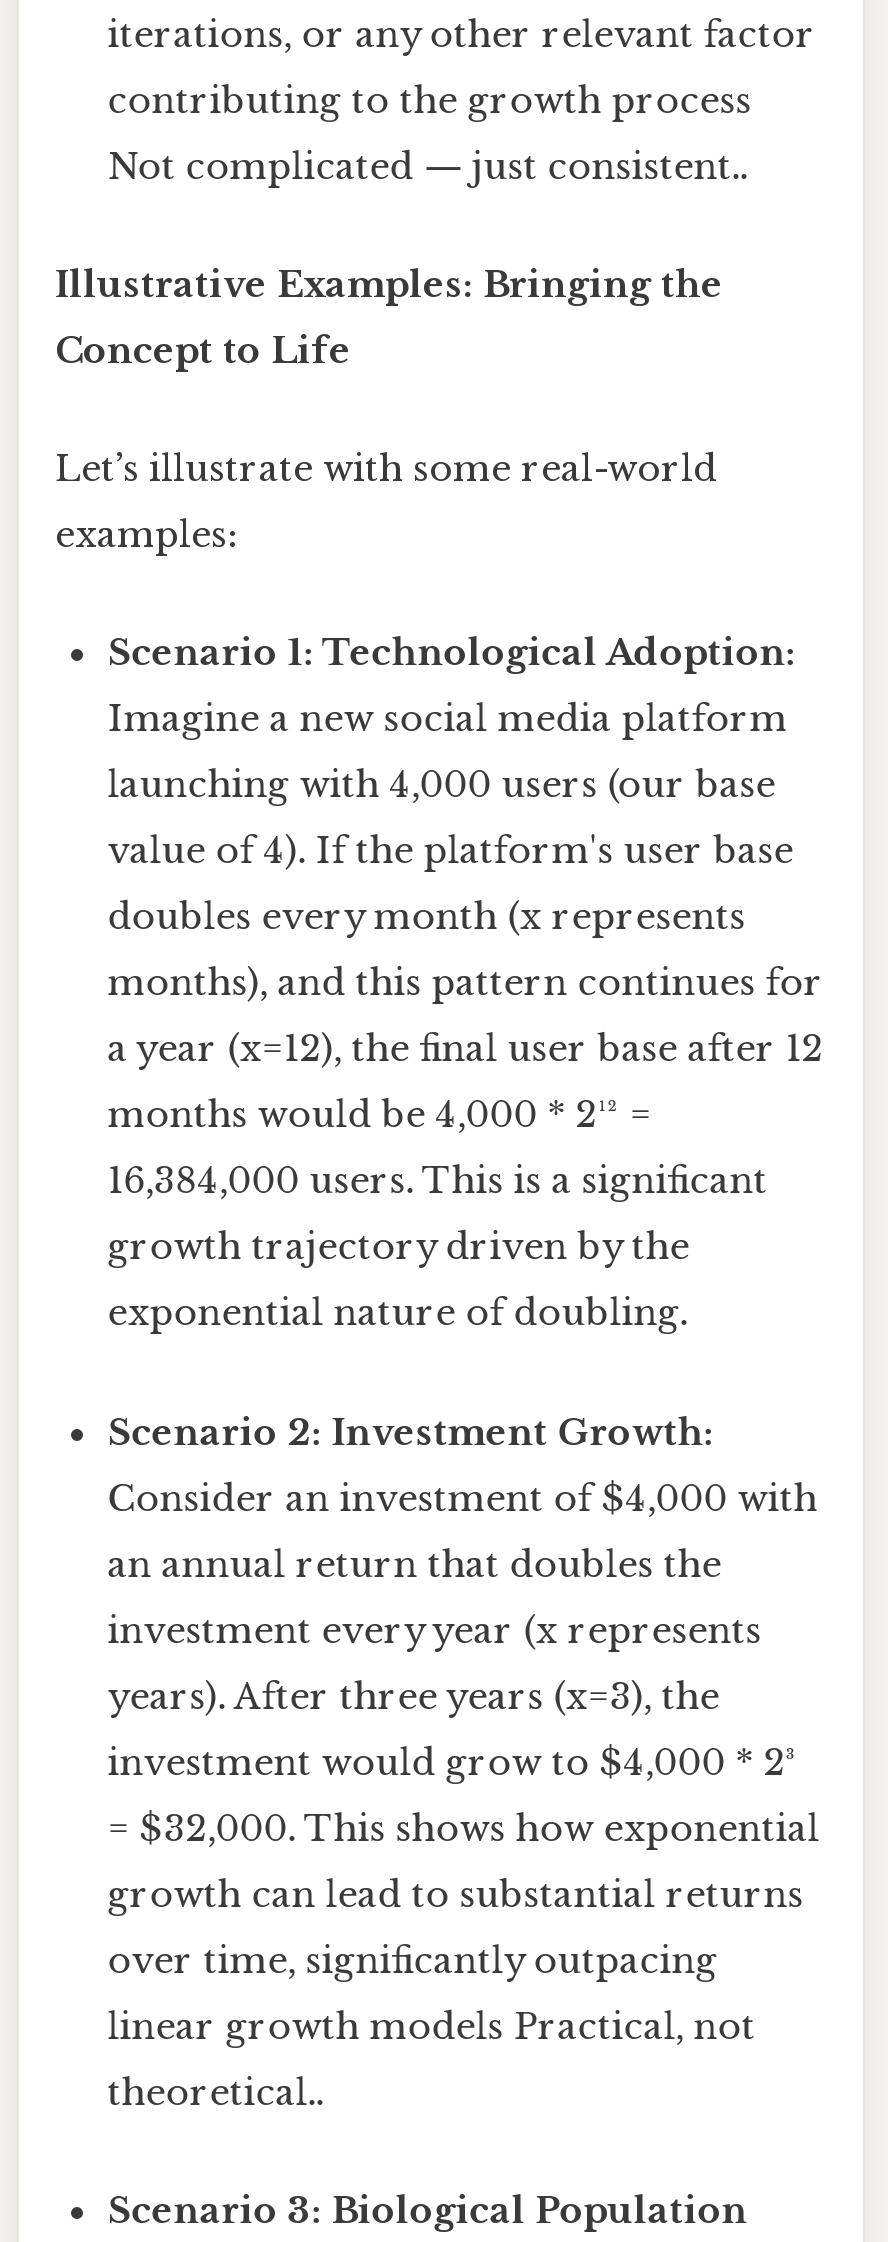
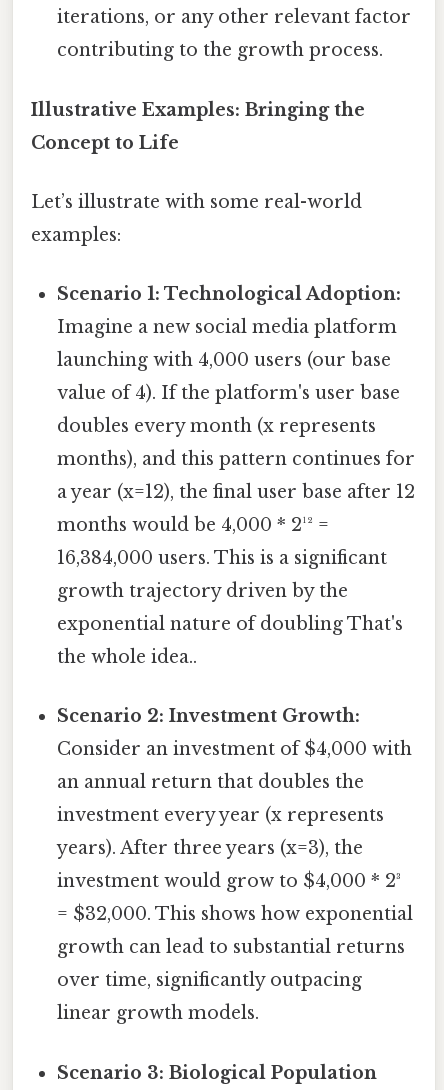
- contributing to the growth process
- Not complicated — just consistent..
+ contributing to the growth process.

- exponential nature of doubling.
+ exponential nature of doubling That's
+ the whole idea..

- linear growth models Practical, not
- theoretical..
+ linear growth models.
